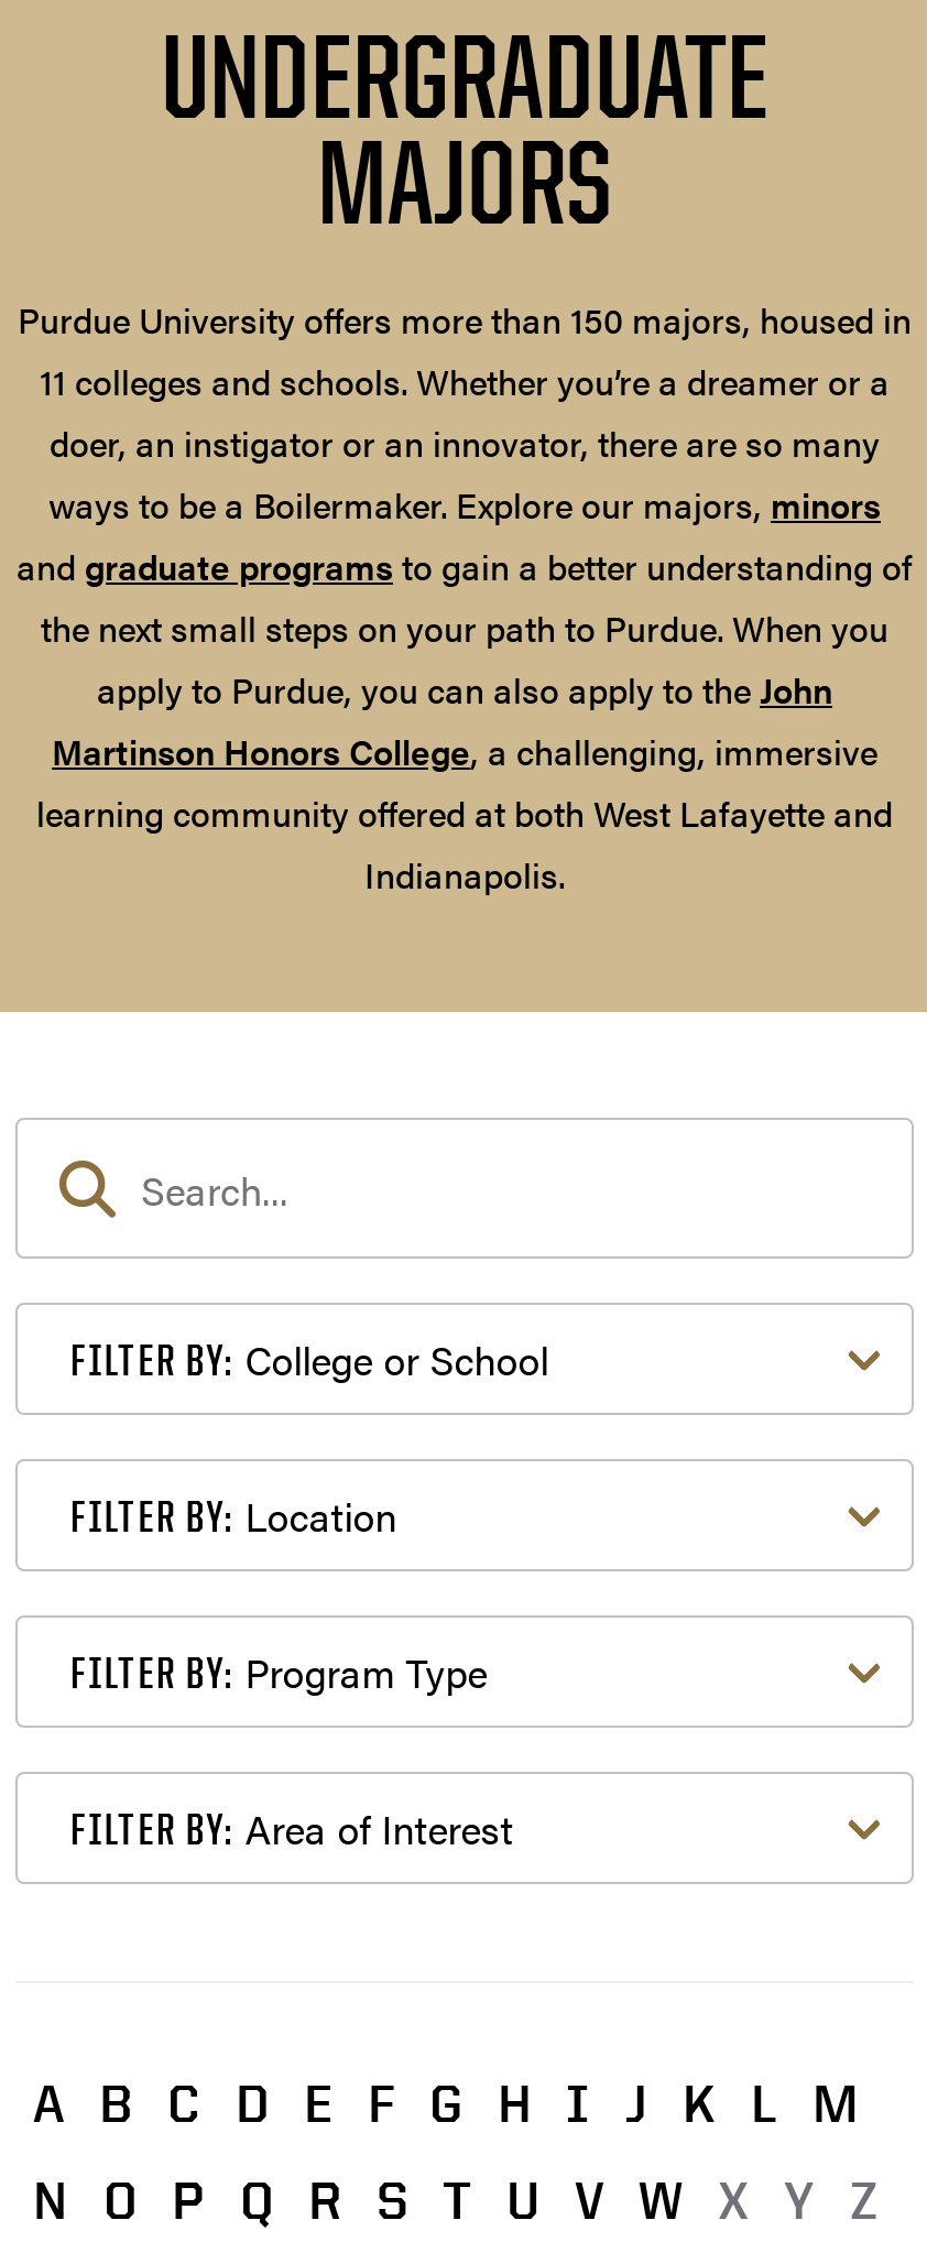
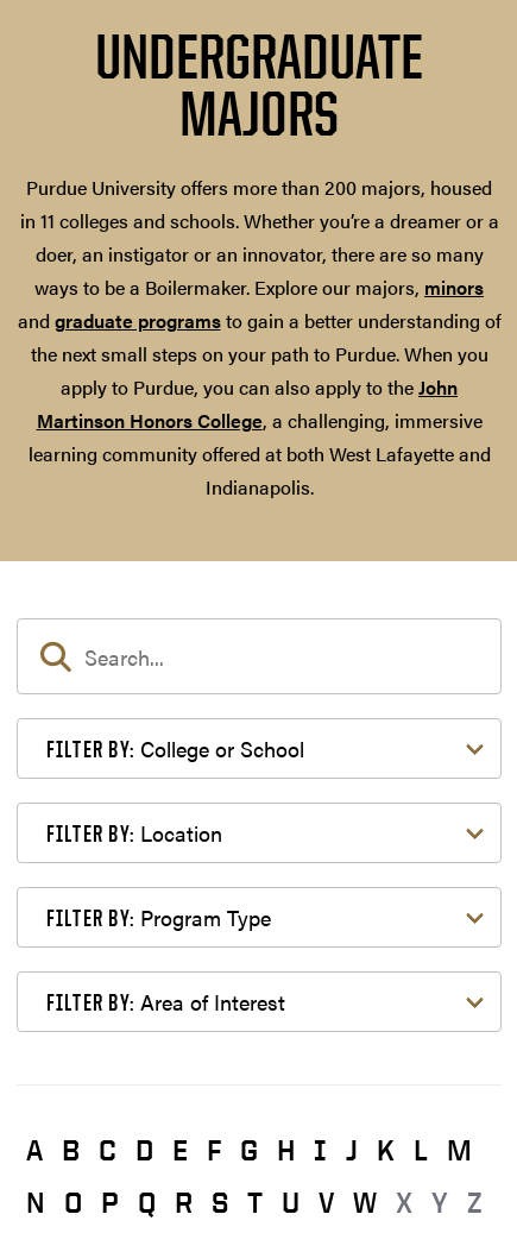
- Purdue University offers more than 150 majors, housed in
- 11 colleges and schools. Whether you’re a dreamer or a
+ Purdue University offers more than 200 majors, housed
+ in 11 colleges and schools. Whether you’re a dreamer or a
